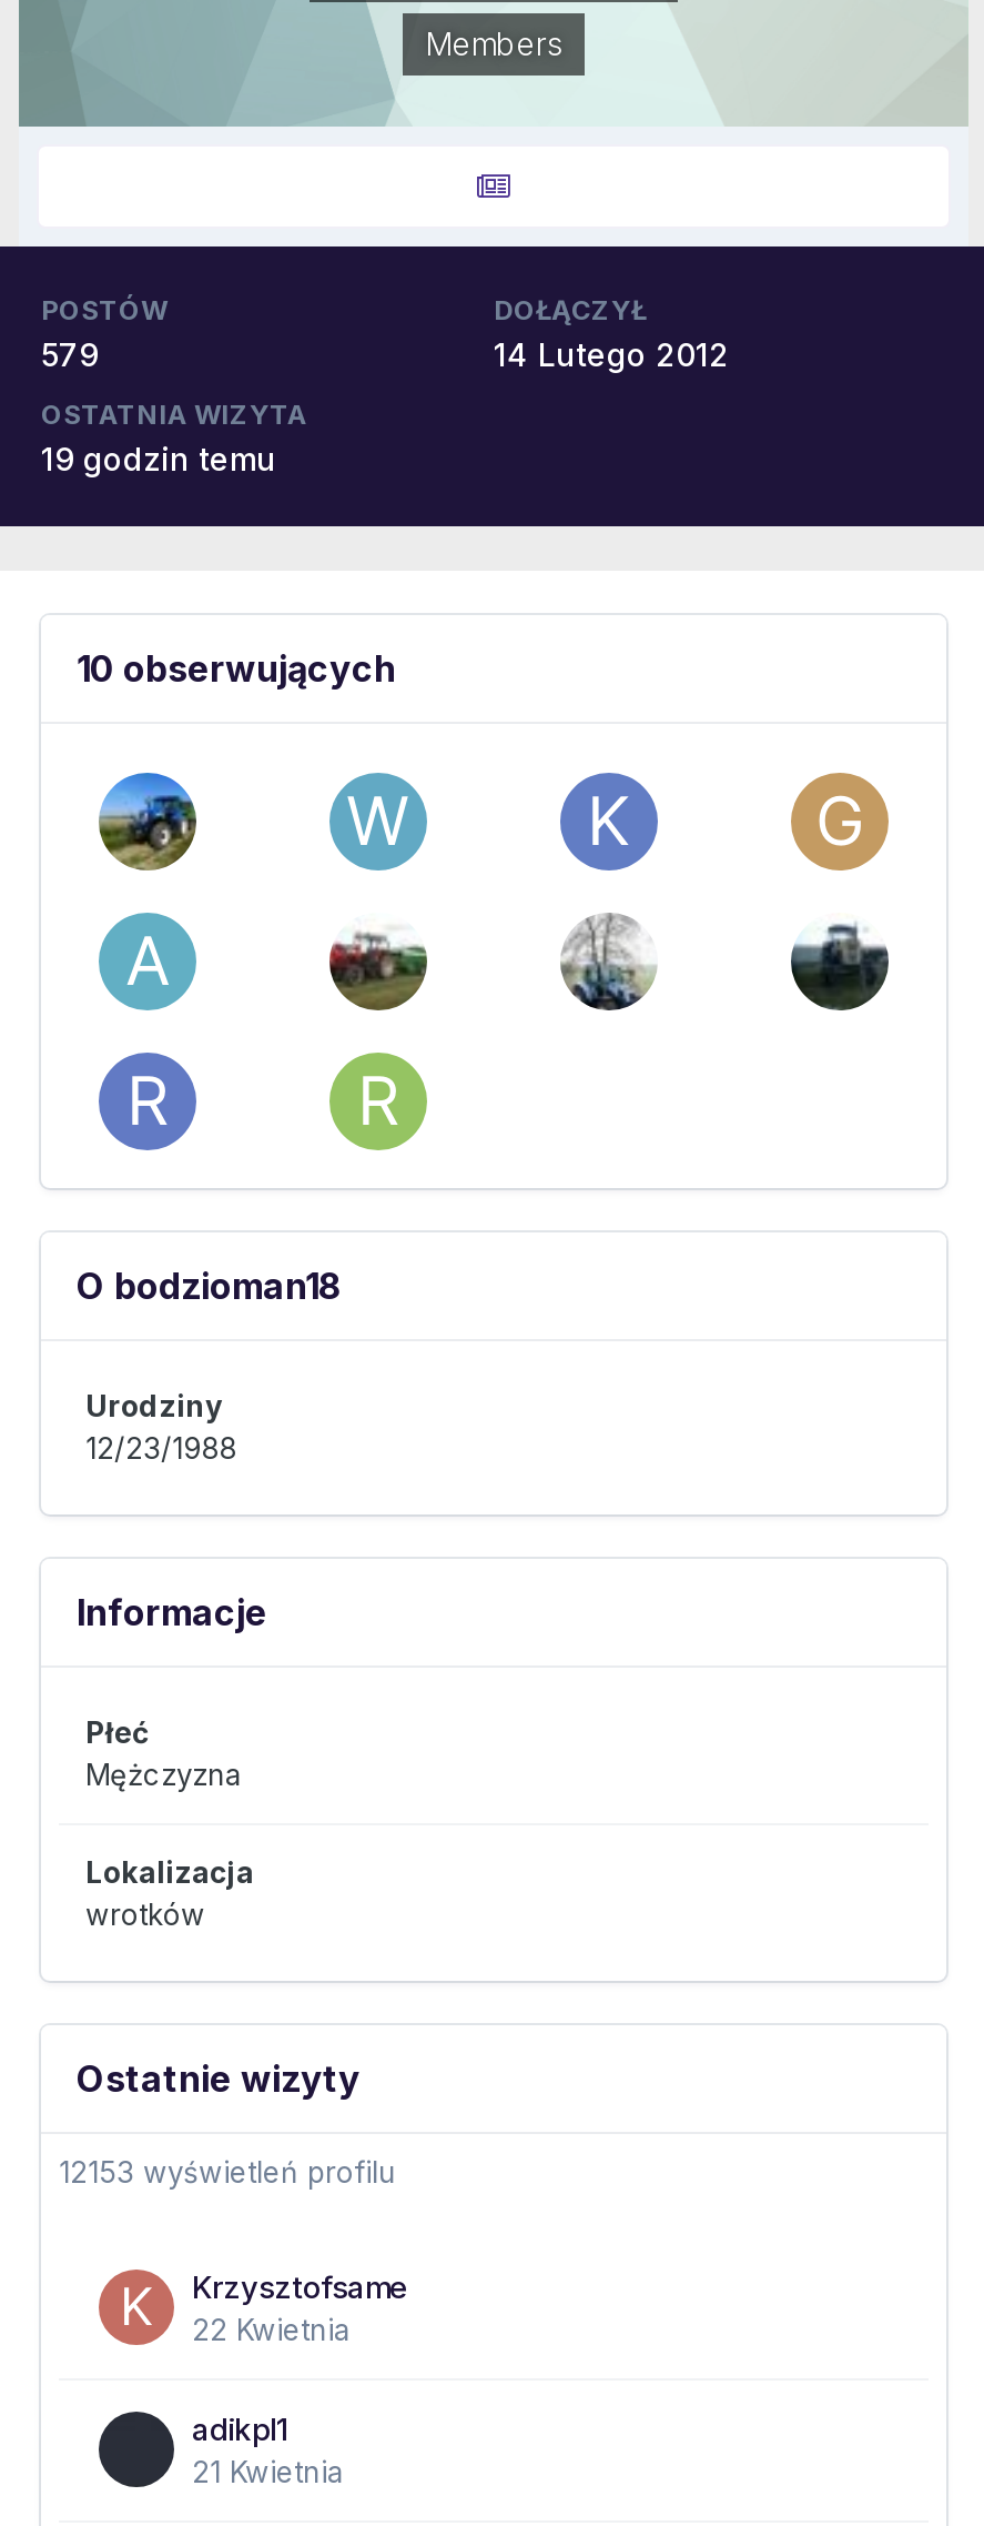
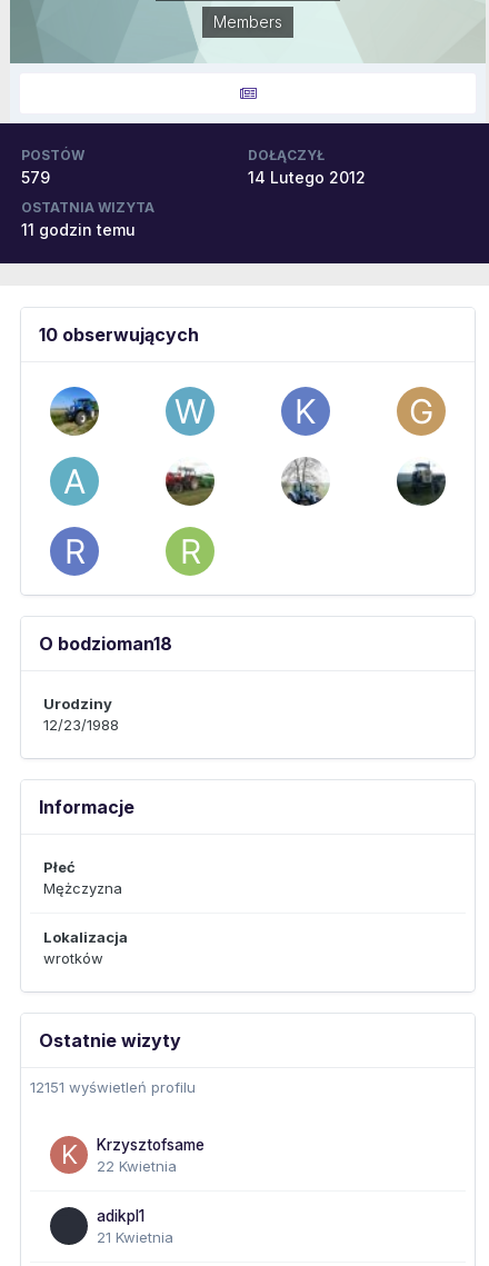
- 19 godzin temu
+ 11 godzin temu

- 12153 wyświetleń profilu
+ 12151 wyświetleń profilu
